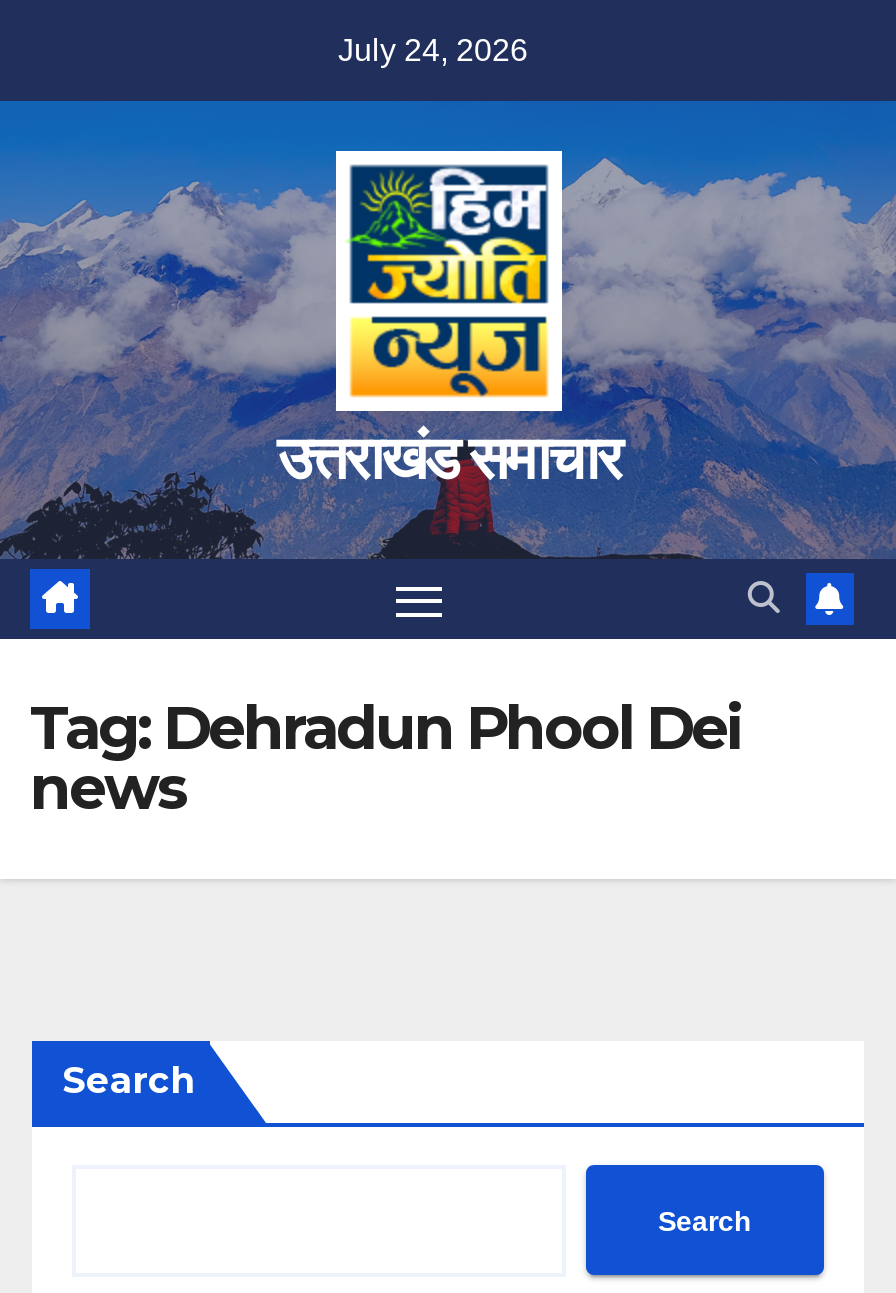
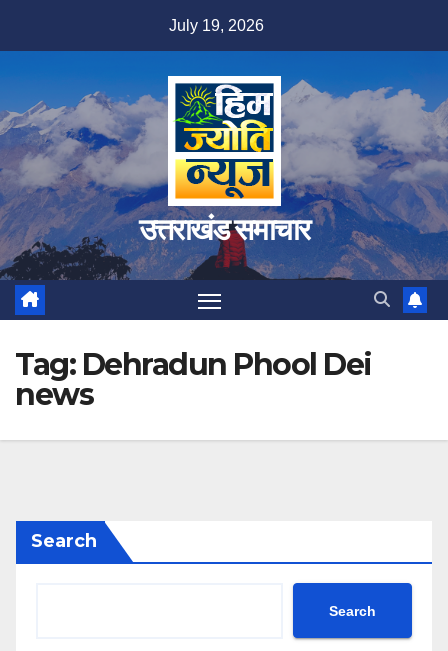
- July 24, 2026
+ July 19, 2026
